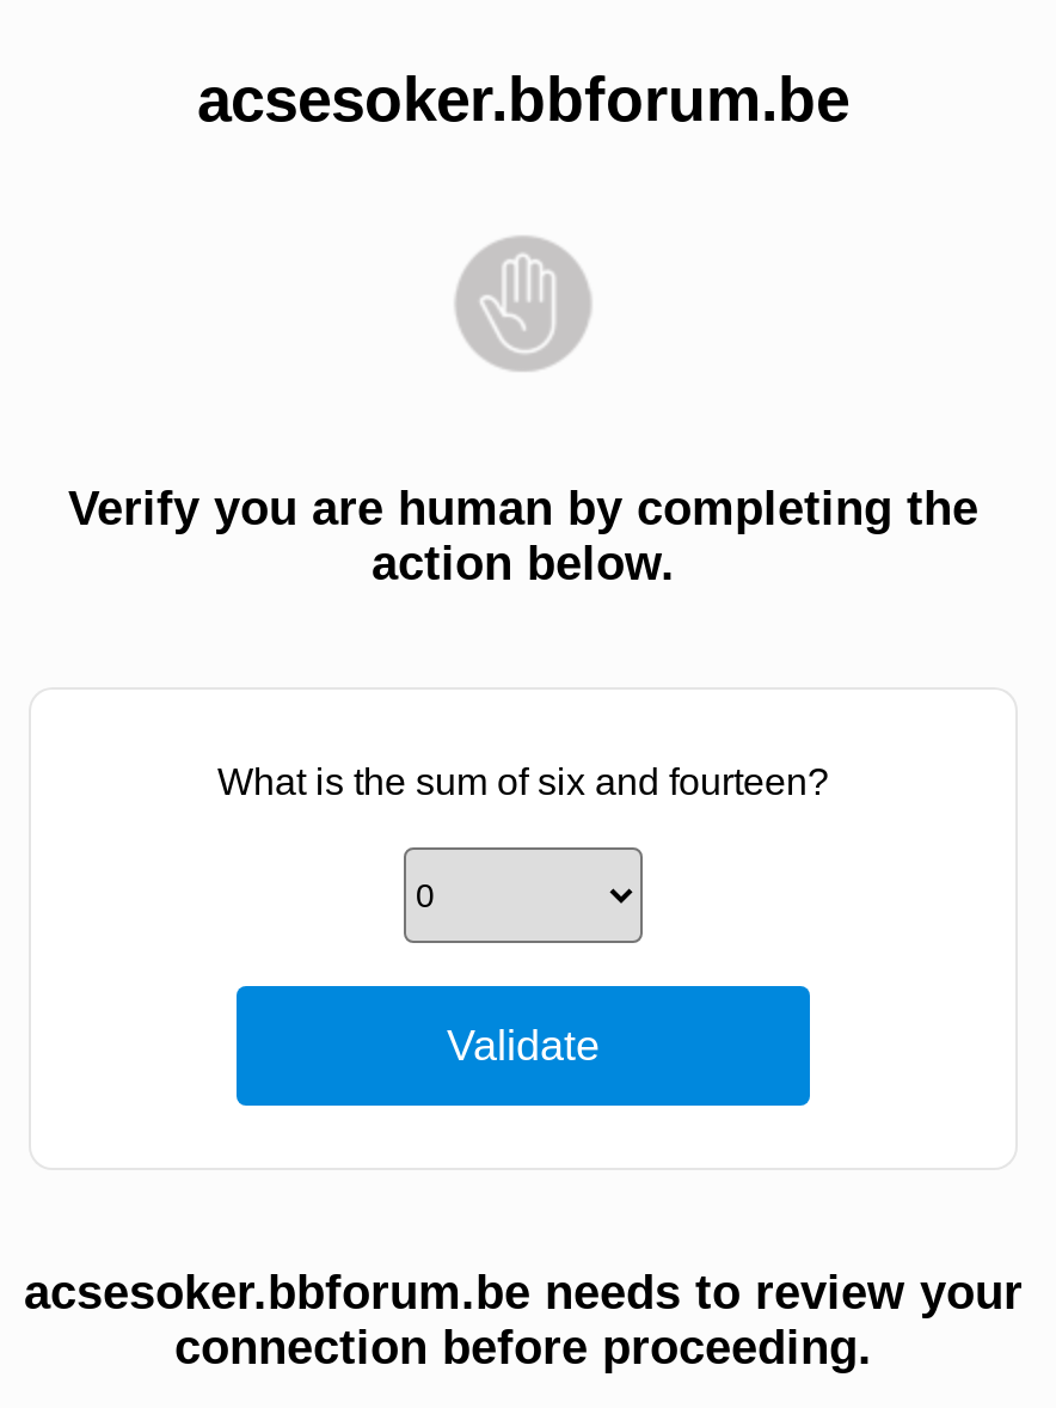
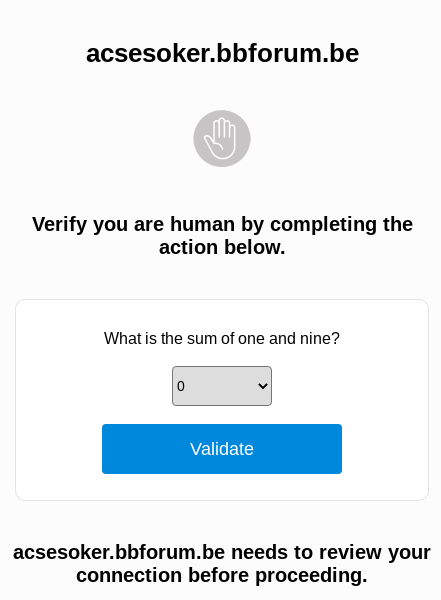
- What is the sum of six and fourteen?
+ What is the sum of one and nine?
